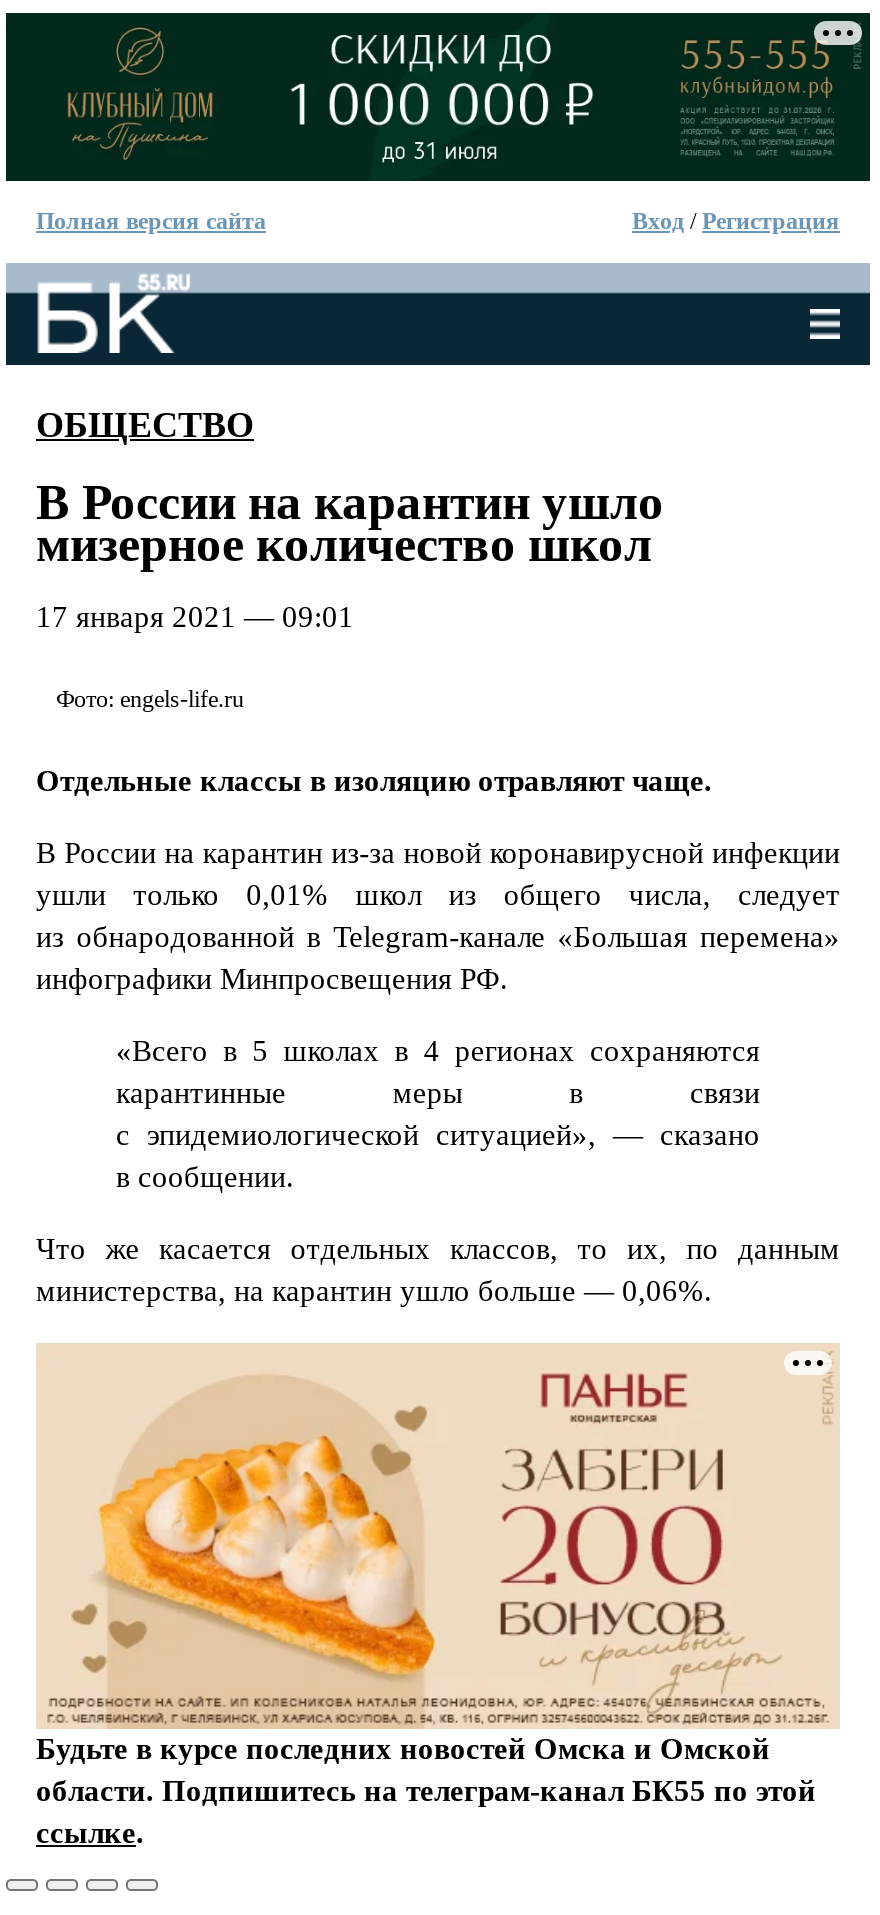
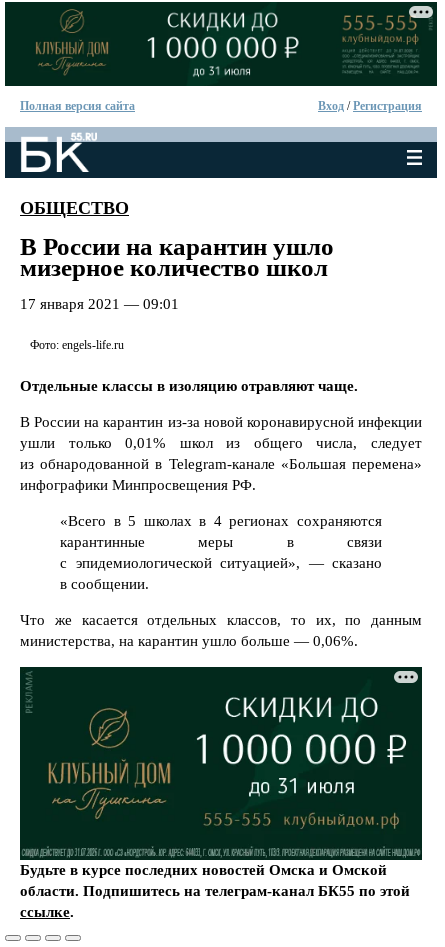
- [image]
+ [image]
